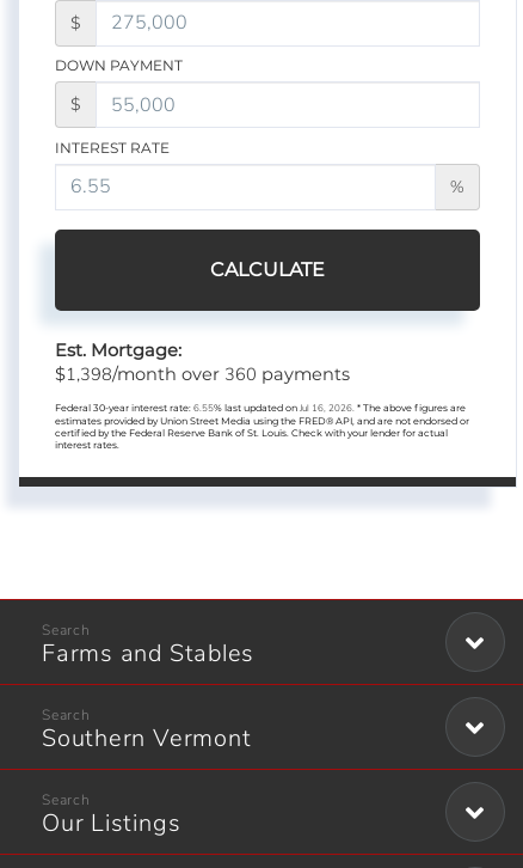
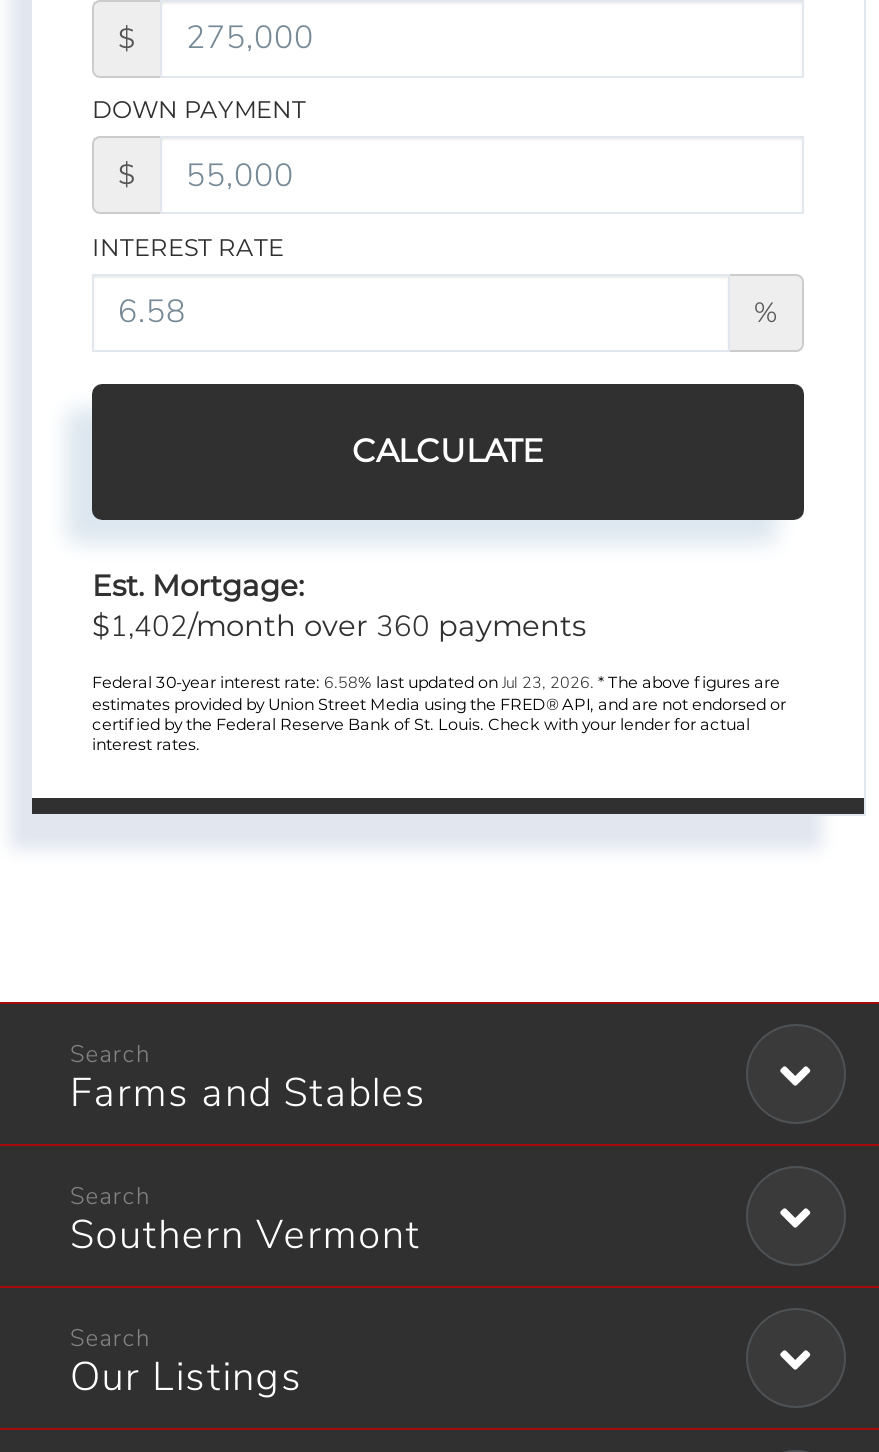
- $1,398/month over 360 payments
+ $1,402/month over 360 payments

- Federal 30-year interest rate: 6.55% last updated on Jul 16, 2026. * The above figures are
+ Federal 30-year interest rate: 6.58% last updated on Jul 23, 2026. * The above figures are
